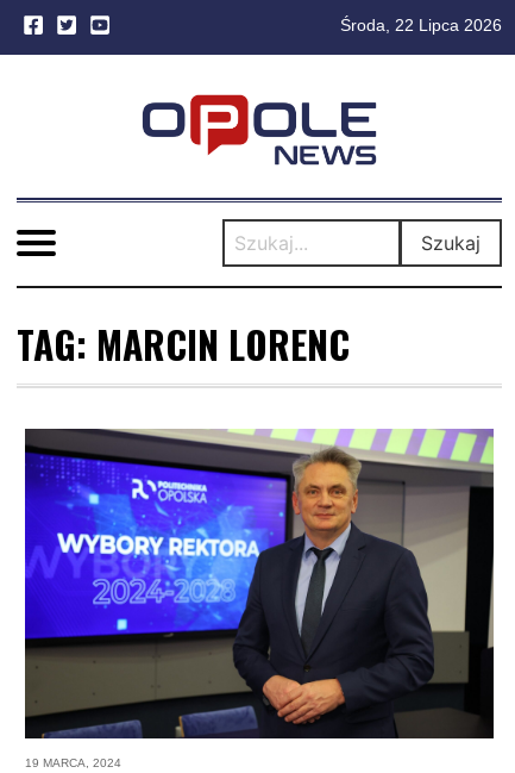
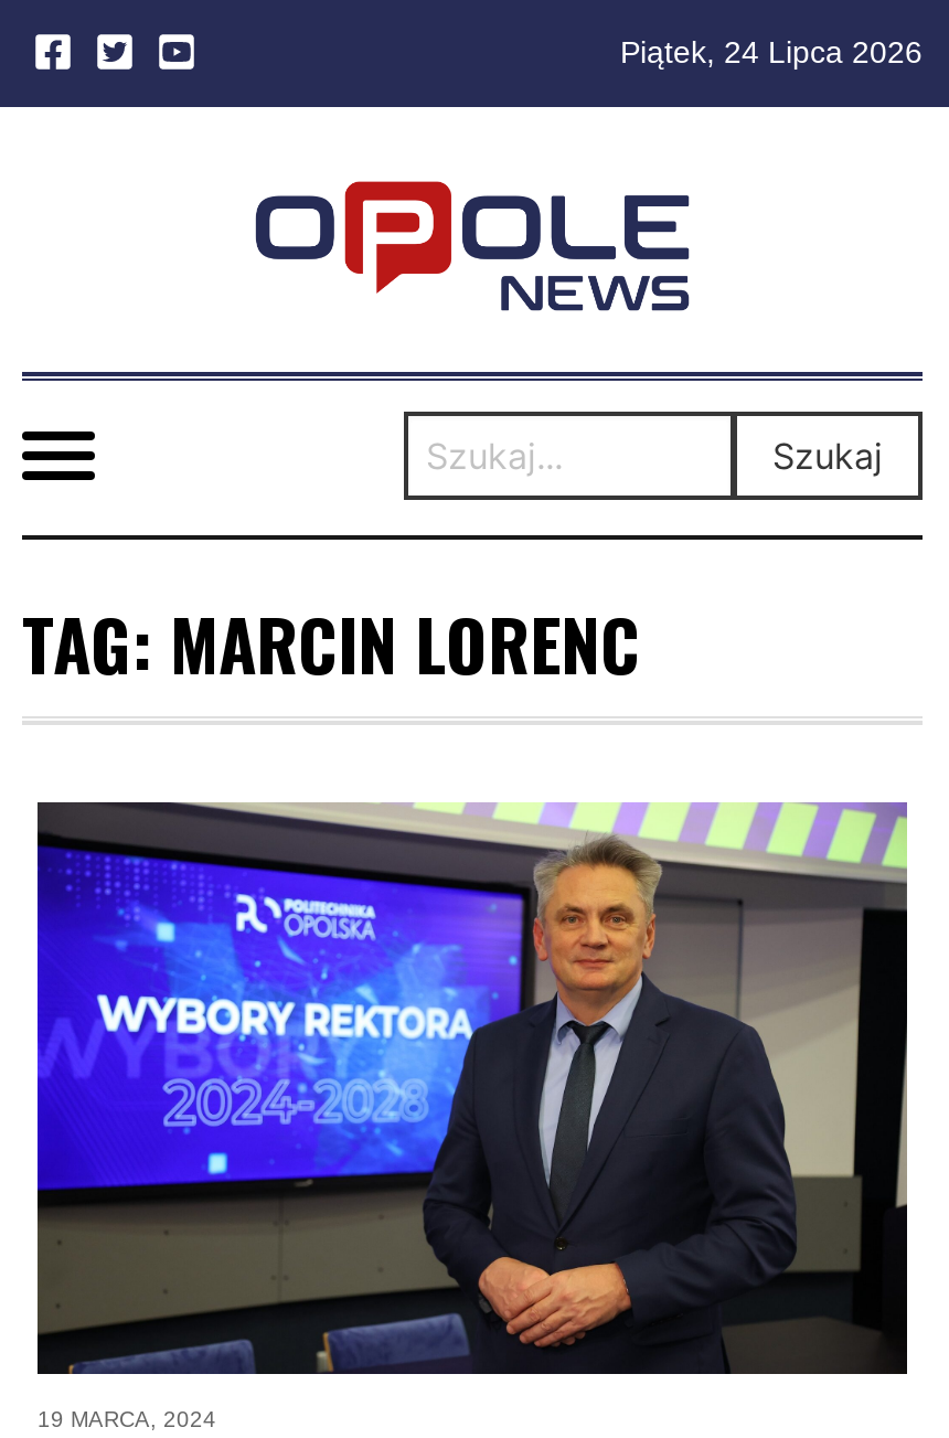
- Środa, 22 Lipca 2026
+ Piątek, 24 Lipca 2026
